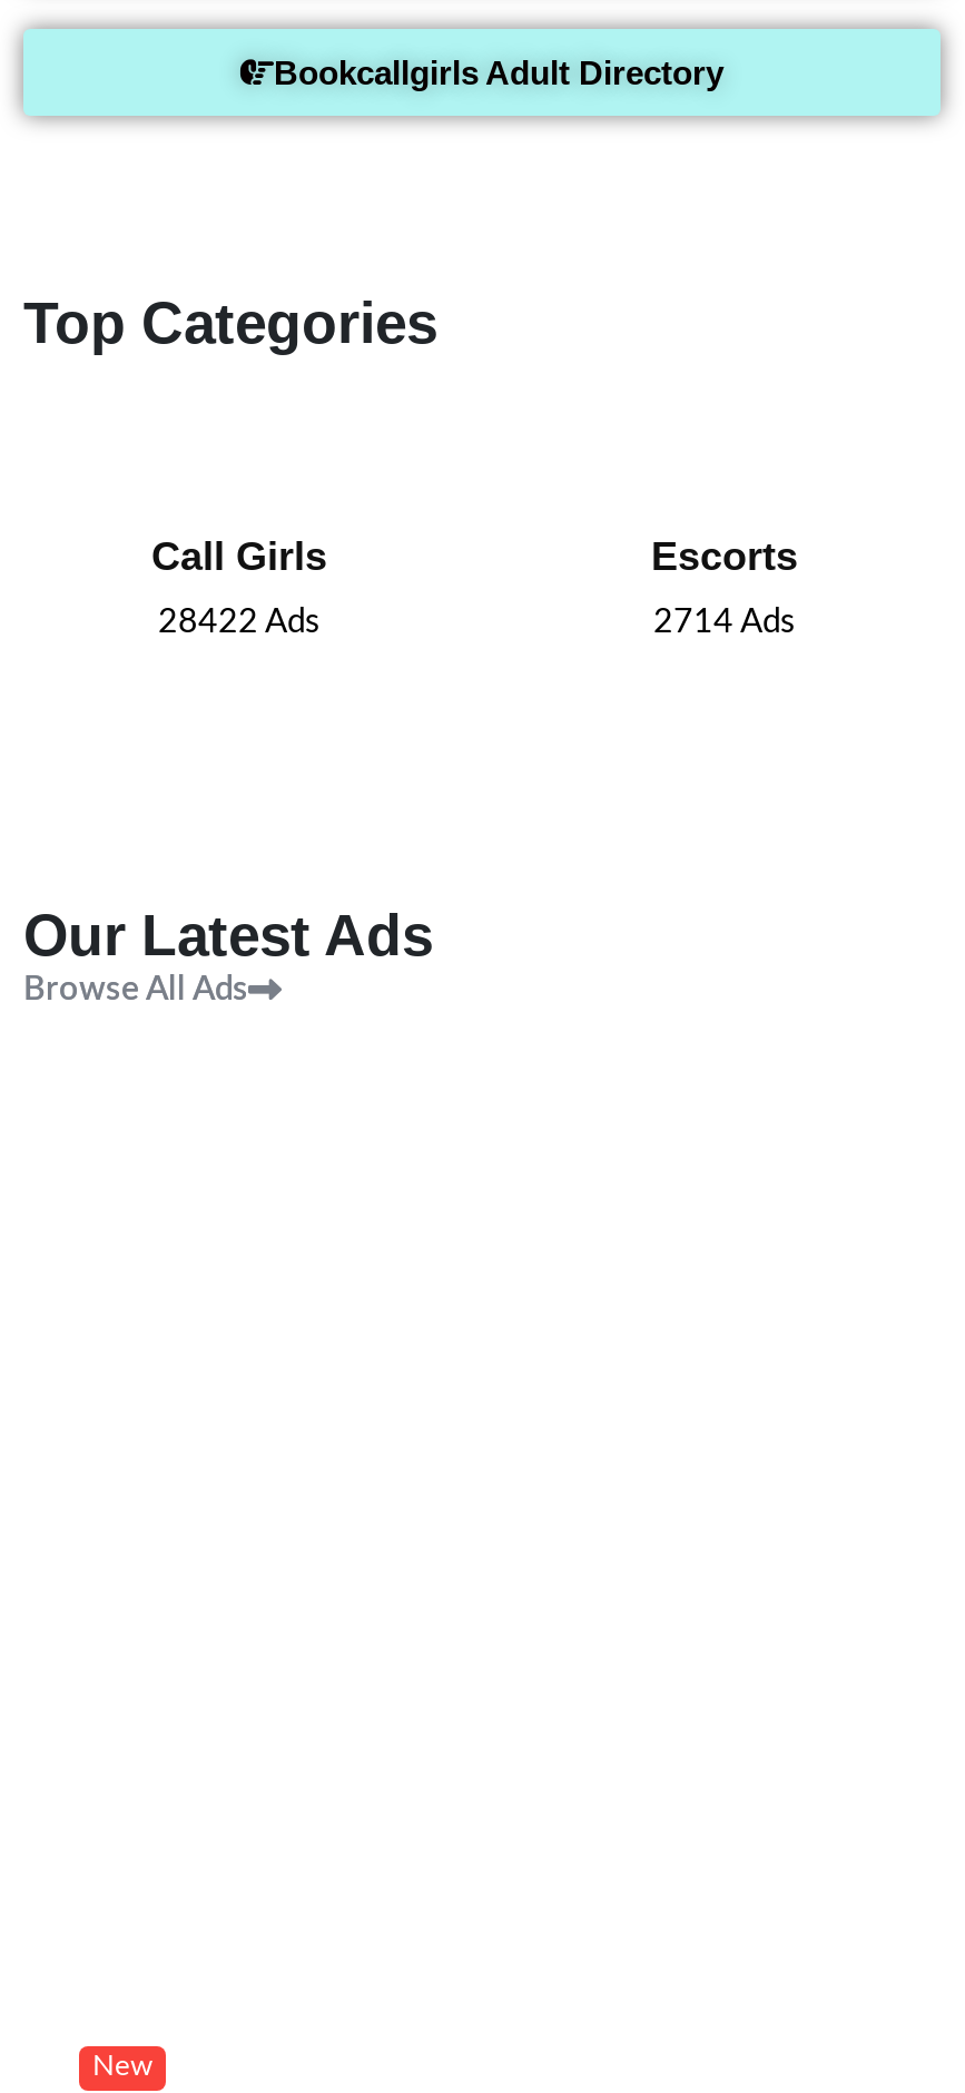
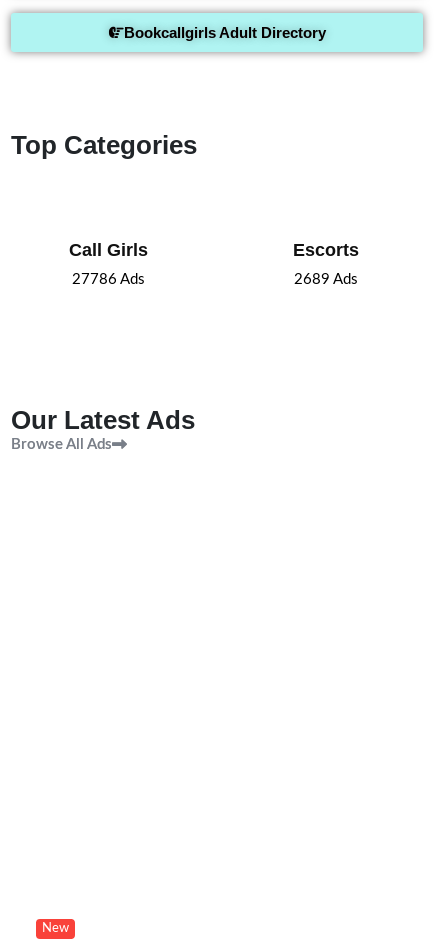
- 28422 Ads
+ 27786 Ads

- 2714 Ads
+ 2689 Ads
